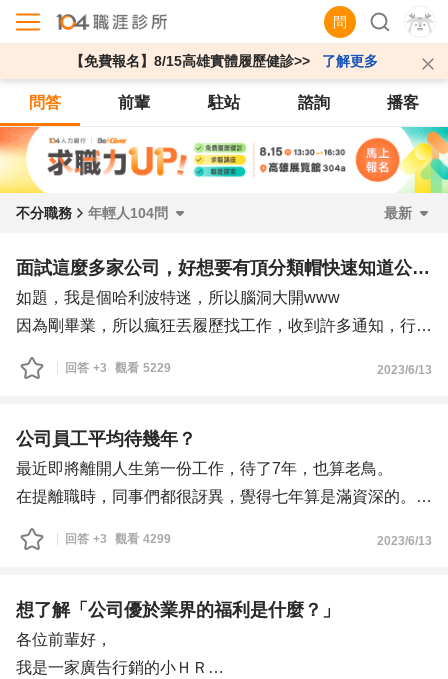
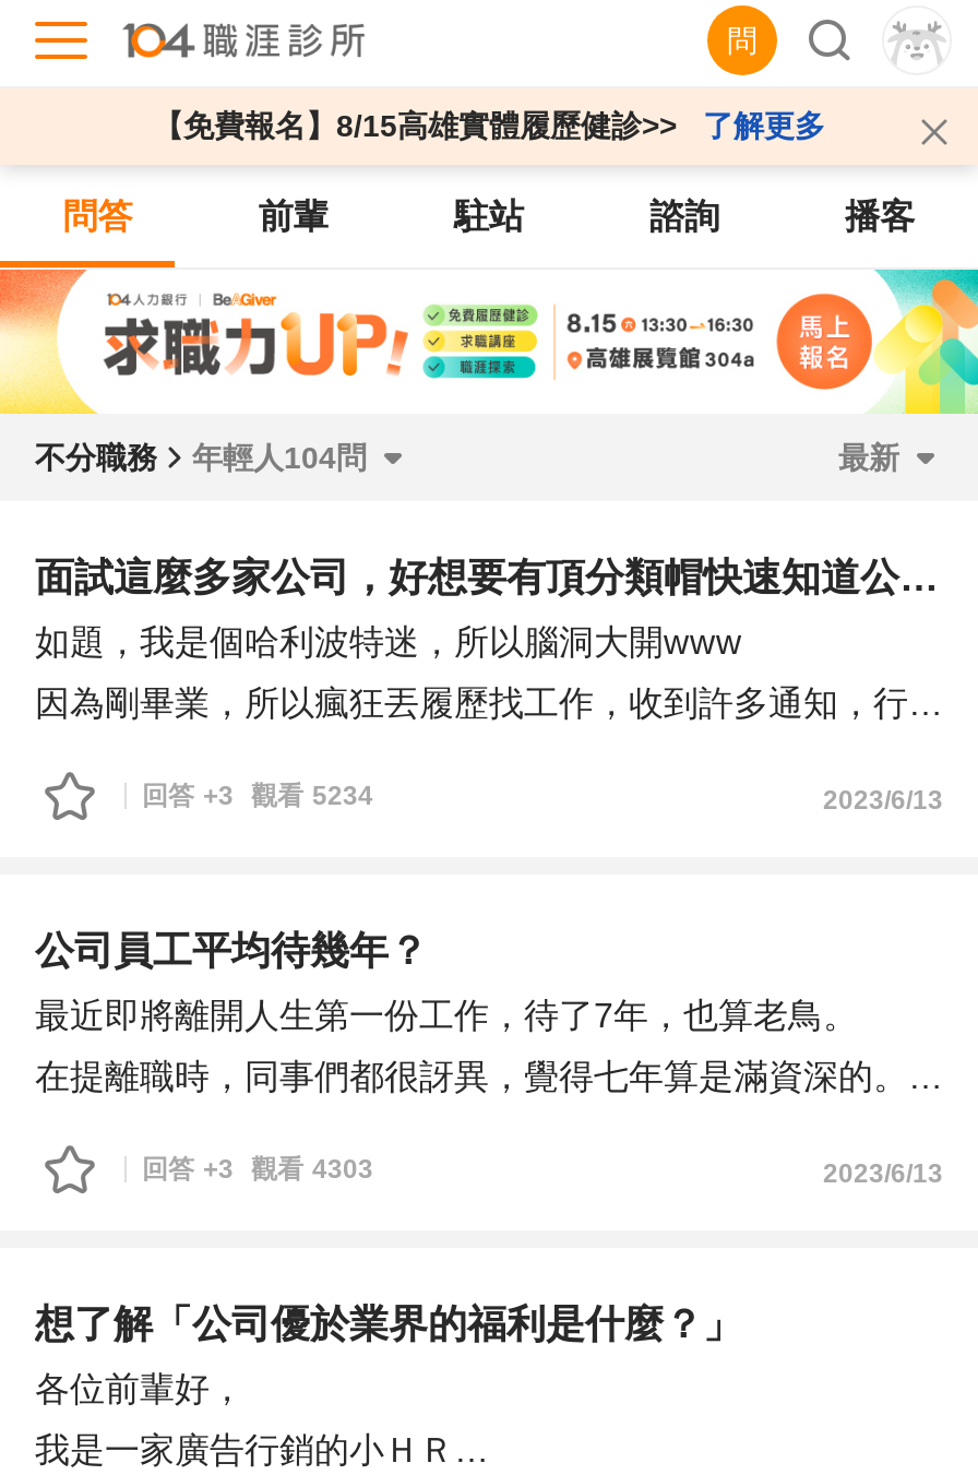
- 回答 +3 觀看 5229
+ 回答 +3 觀看 5234

- 回答 +3 觀看 4299
+ 回答 +3 觀看 4303
